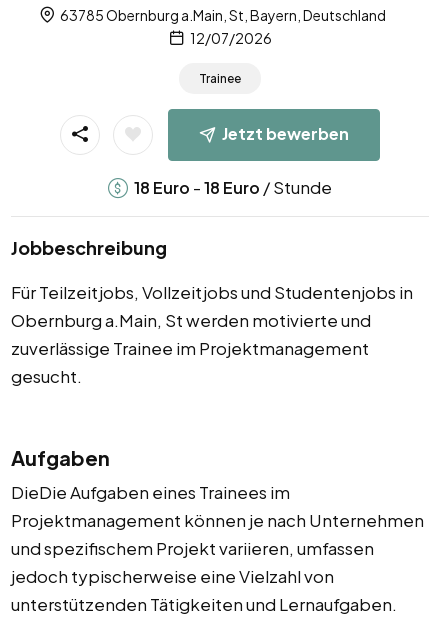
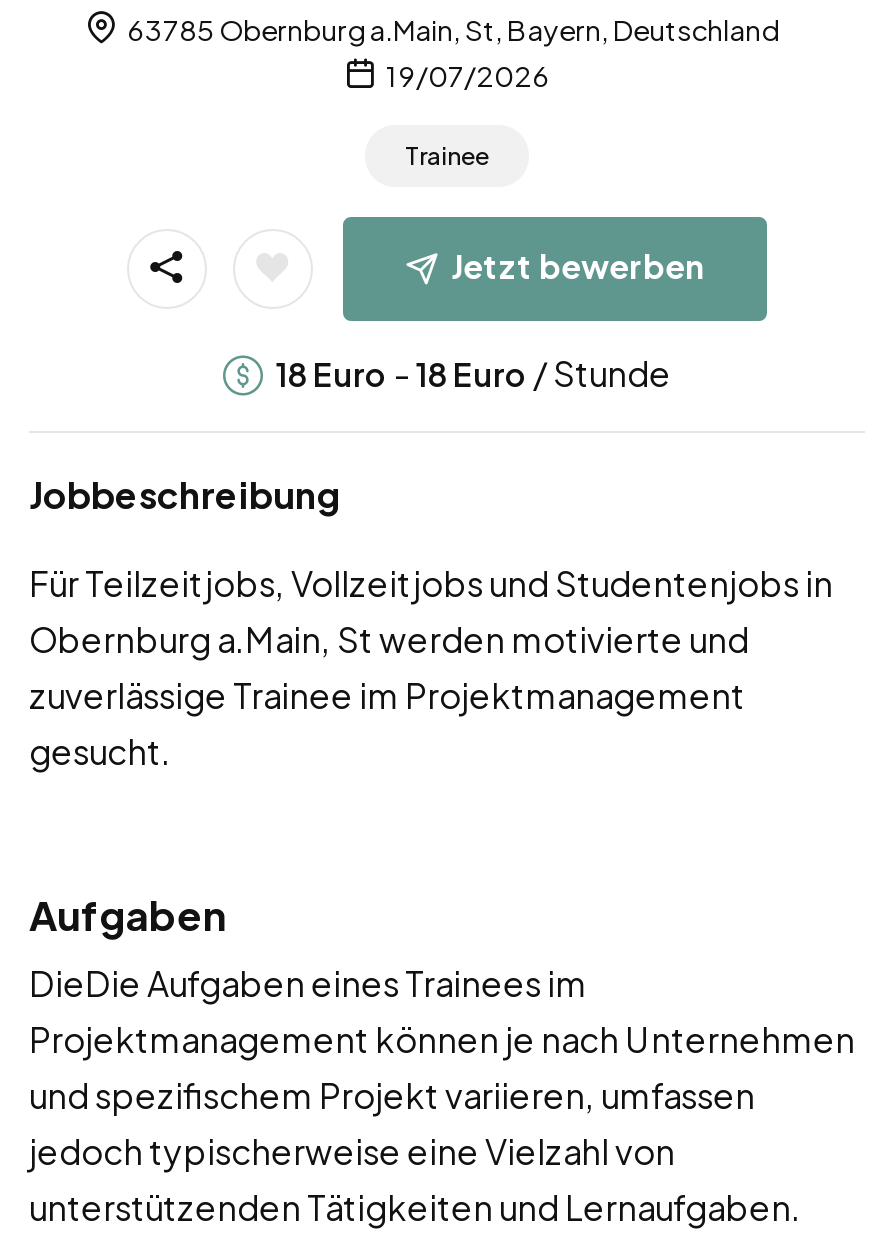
- 12/07/2026
+ 19/07/2026
